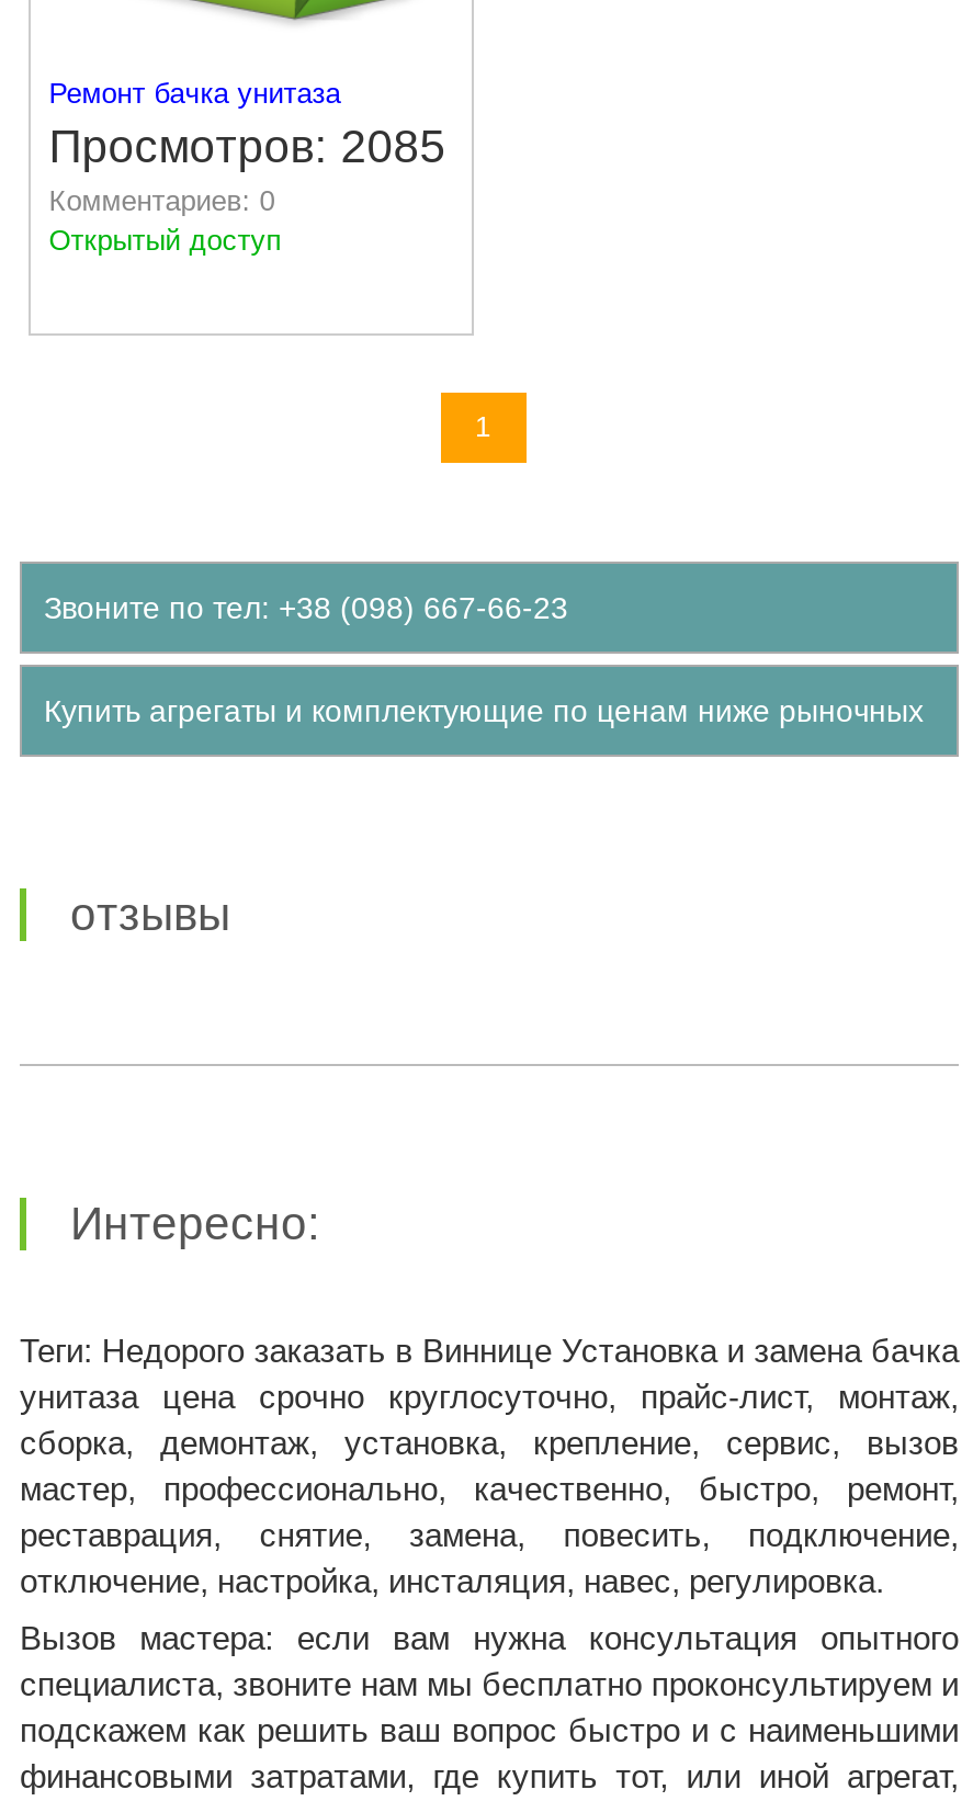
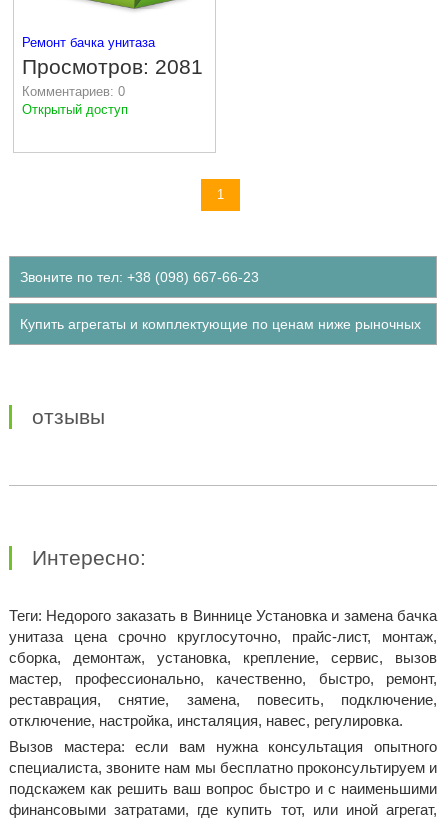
- Просмотров: 2085
+ Просмотров: 2081
